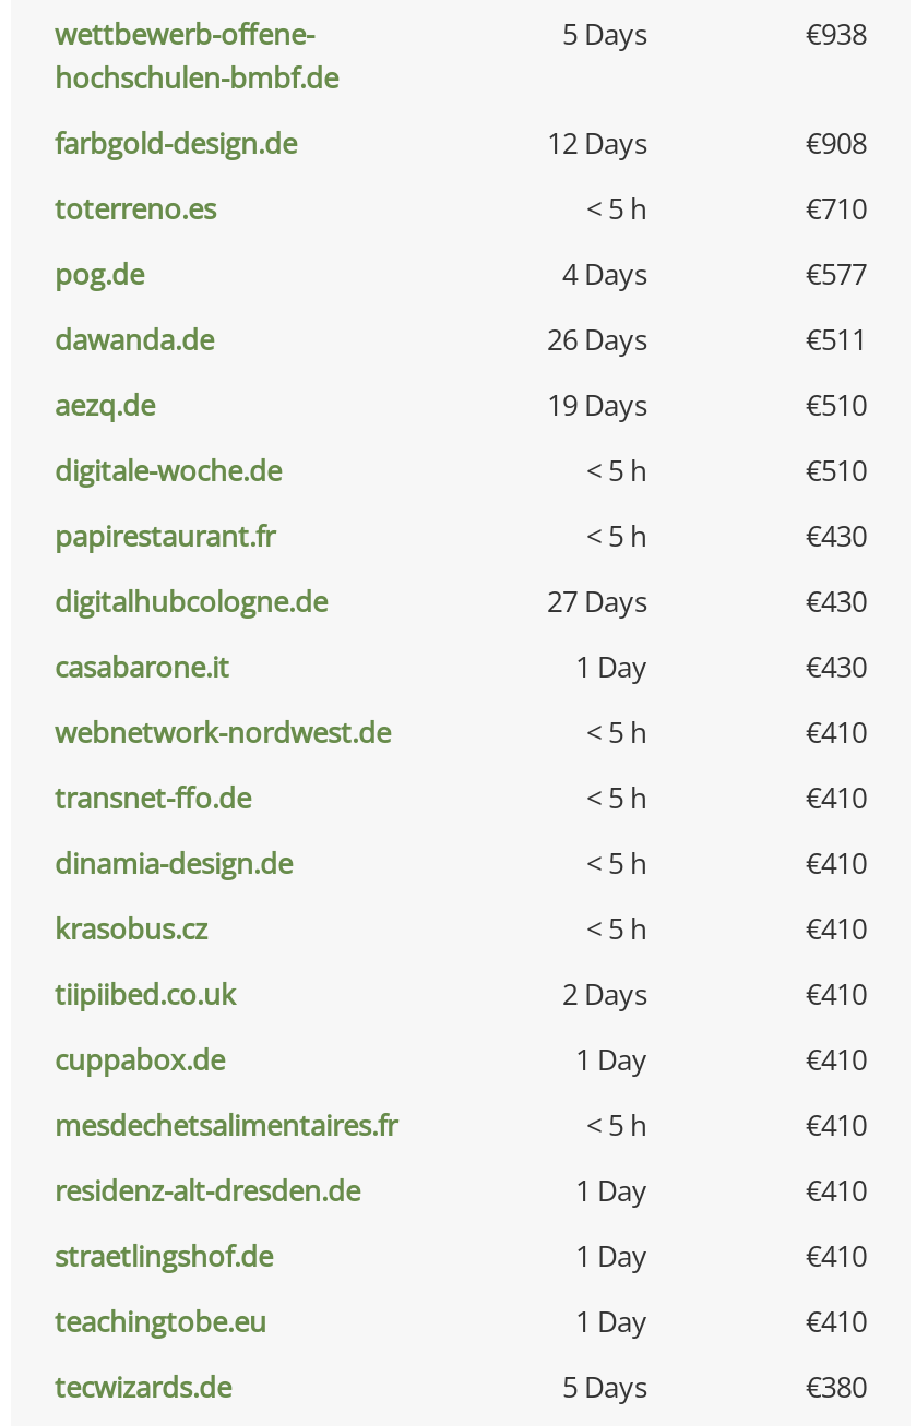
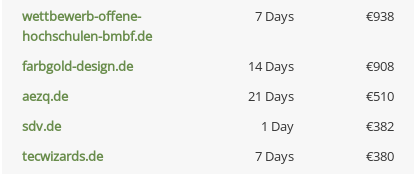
- 5 Days
+ 7 Days

- 12 Days
+ 14 Days

- toterreno.es
- < 5 h
- €710
- pog.de
- 4 Days
- €577
- dawanda.de
- 26 Days
- €511

- 19 Days
+ 21 Days

- digitale-woche.de
- < 5 h
- €510
- papirestaurant.fr
- < 5 h
- €430
- digitalhubcologne.de
- 27 Days
- €430
- casabarone.it
+ sdv.de

- €430
- webnetwork-nordwest.de
- < 5 h
- €410
- transnet-ffo.de
- < 5 h
- €410
- dinamia-design.de
- < 5 h
- €410
- krasobus.cz
- < 5 h
- €410
- tiipiibed.co.uk
- 2 Days
- €410
- cuppabox.de
- 1 Day
- €410
- mesdechetsalimentaires.fr
- < 5 h
- €410
- residenz-alt-dresden.de
- 1 Day
- €410
- straetlingshof.de
- 1 Day
- €410
- teachingtobe.eu
- 1 Day
- €410
+ €382

- 5 Days
+ 7 Days
